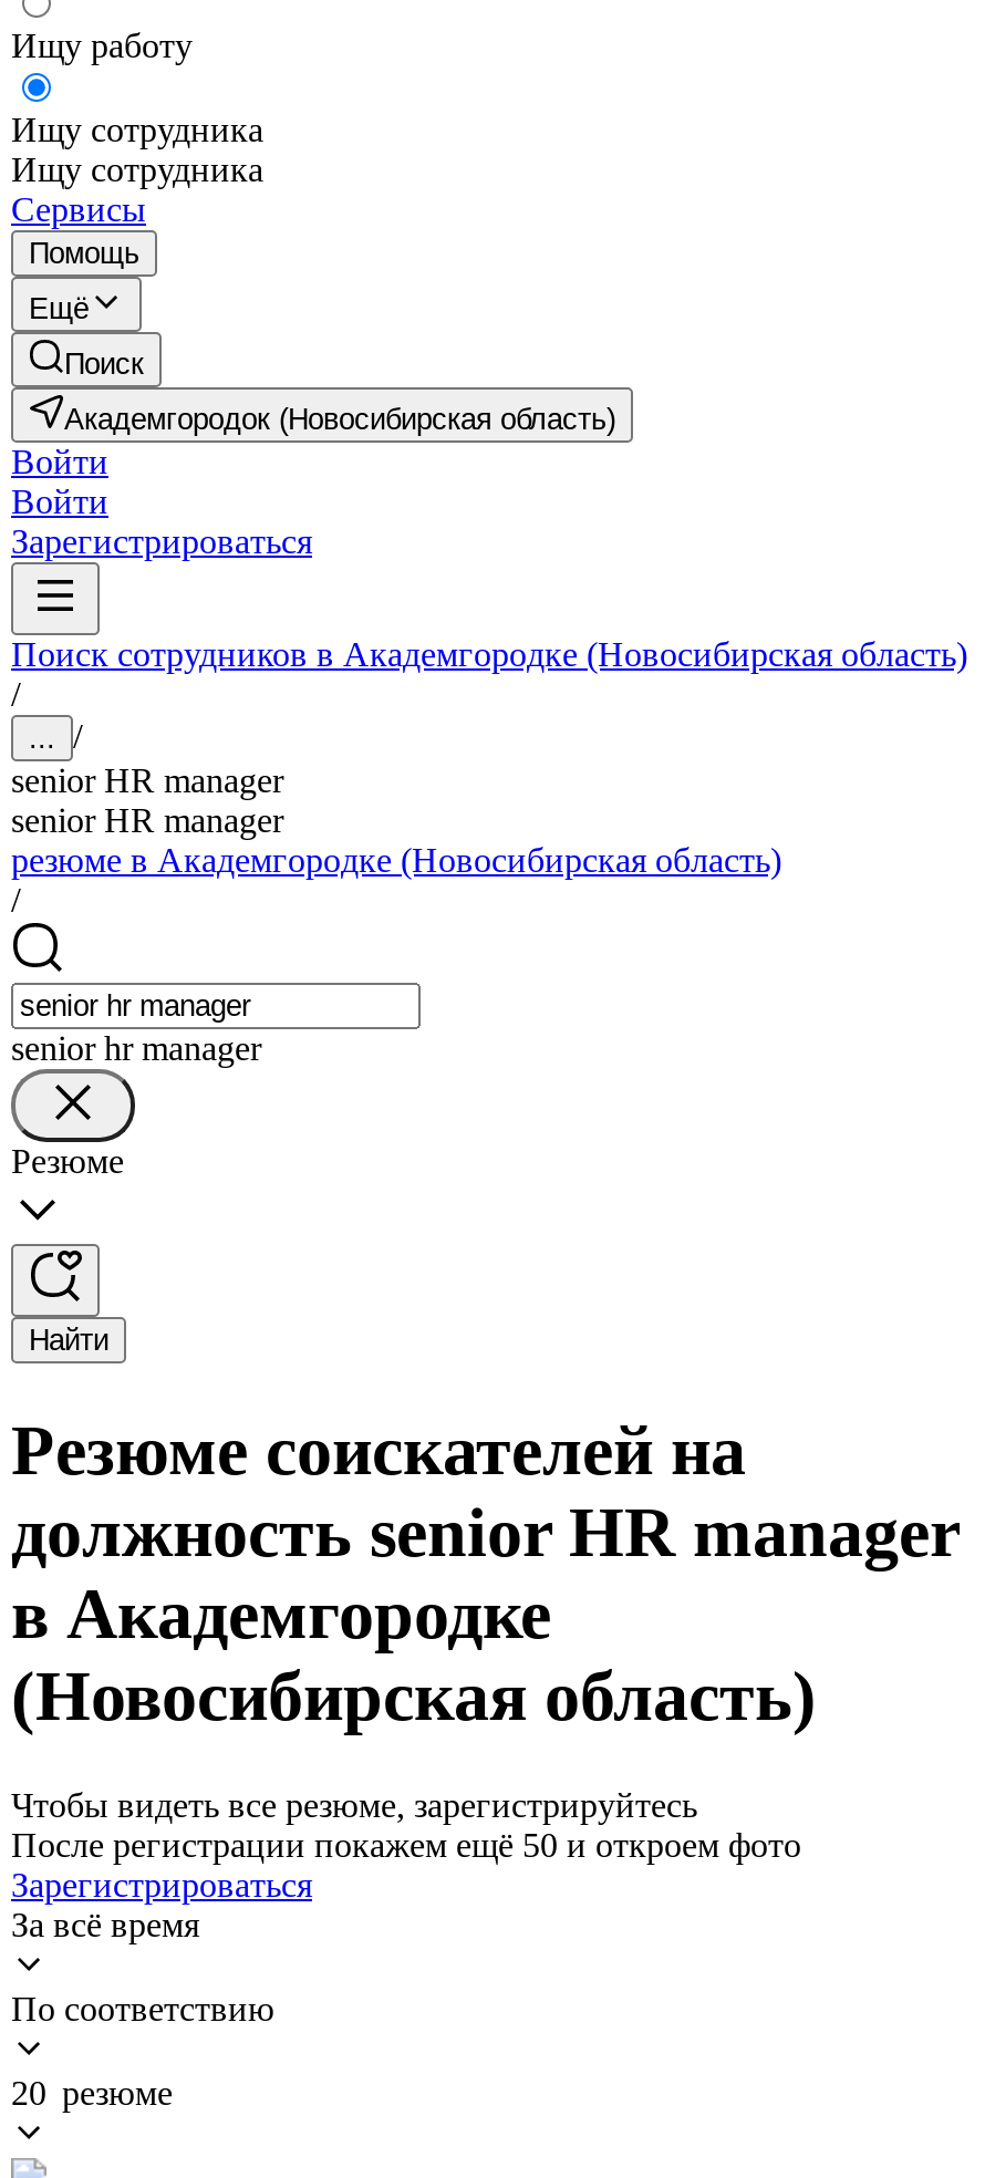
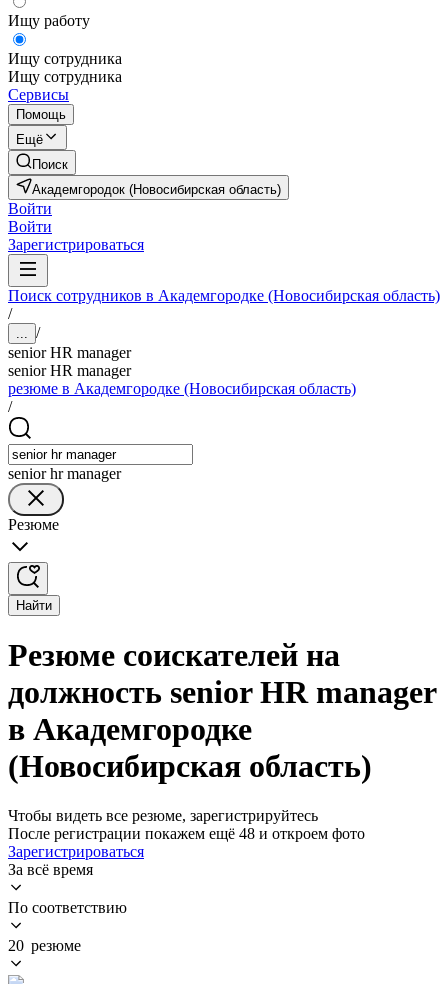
- После регистрации покажем ещё 50 и откроем фото
+ После регистрации покажем ещё 48 и откроем фото
